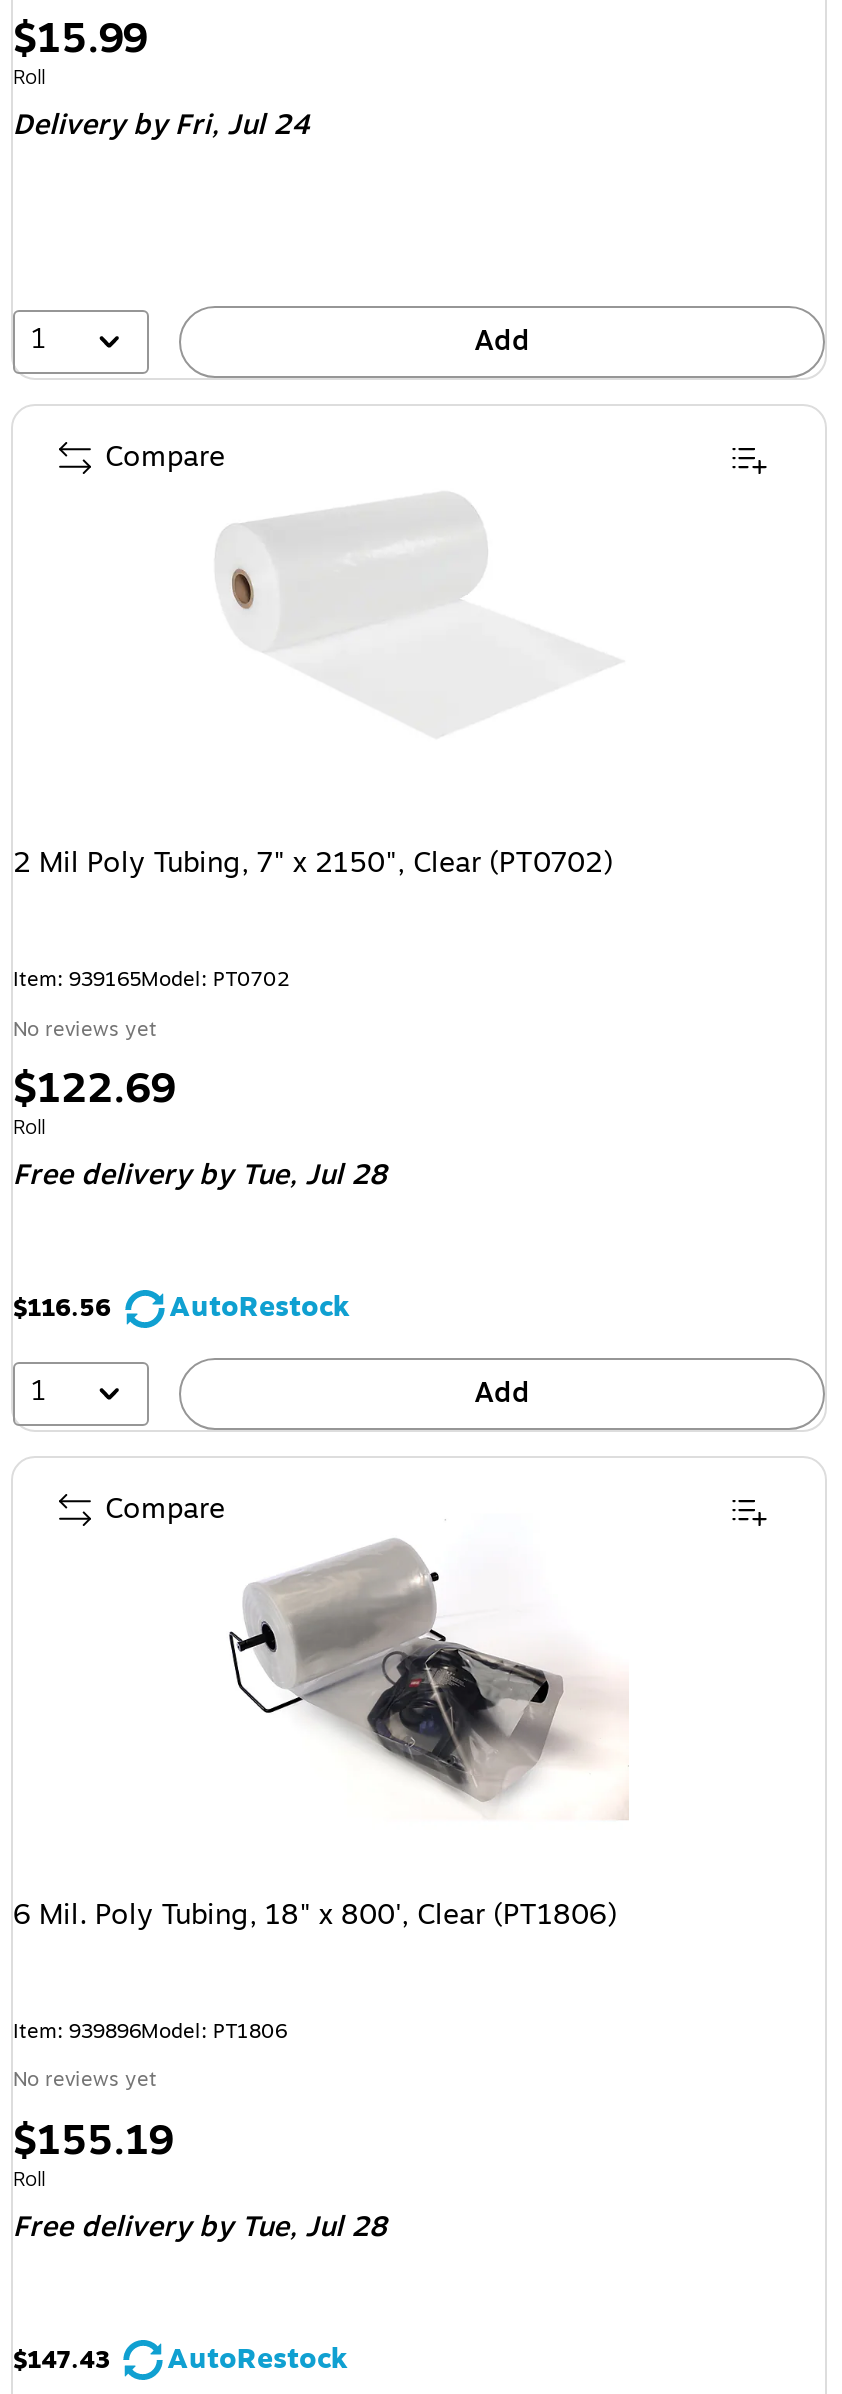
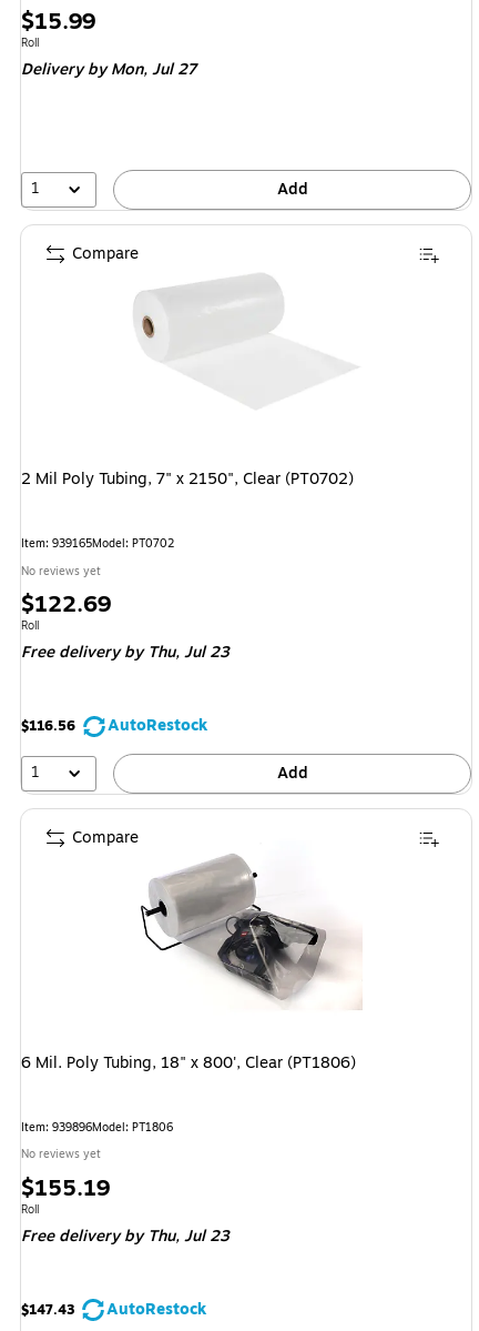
- Delivery by Fri, Jul 24
+ Delivery by Mon, Jul 27

- Free delivery by Tue, Jul 28
+ Free delivery by Thu, Jul 23

- Free delivery by Tue, Jul 28
+ Free delivery by Thu, Jul 23
